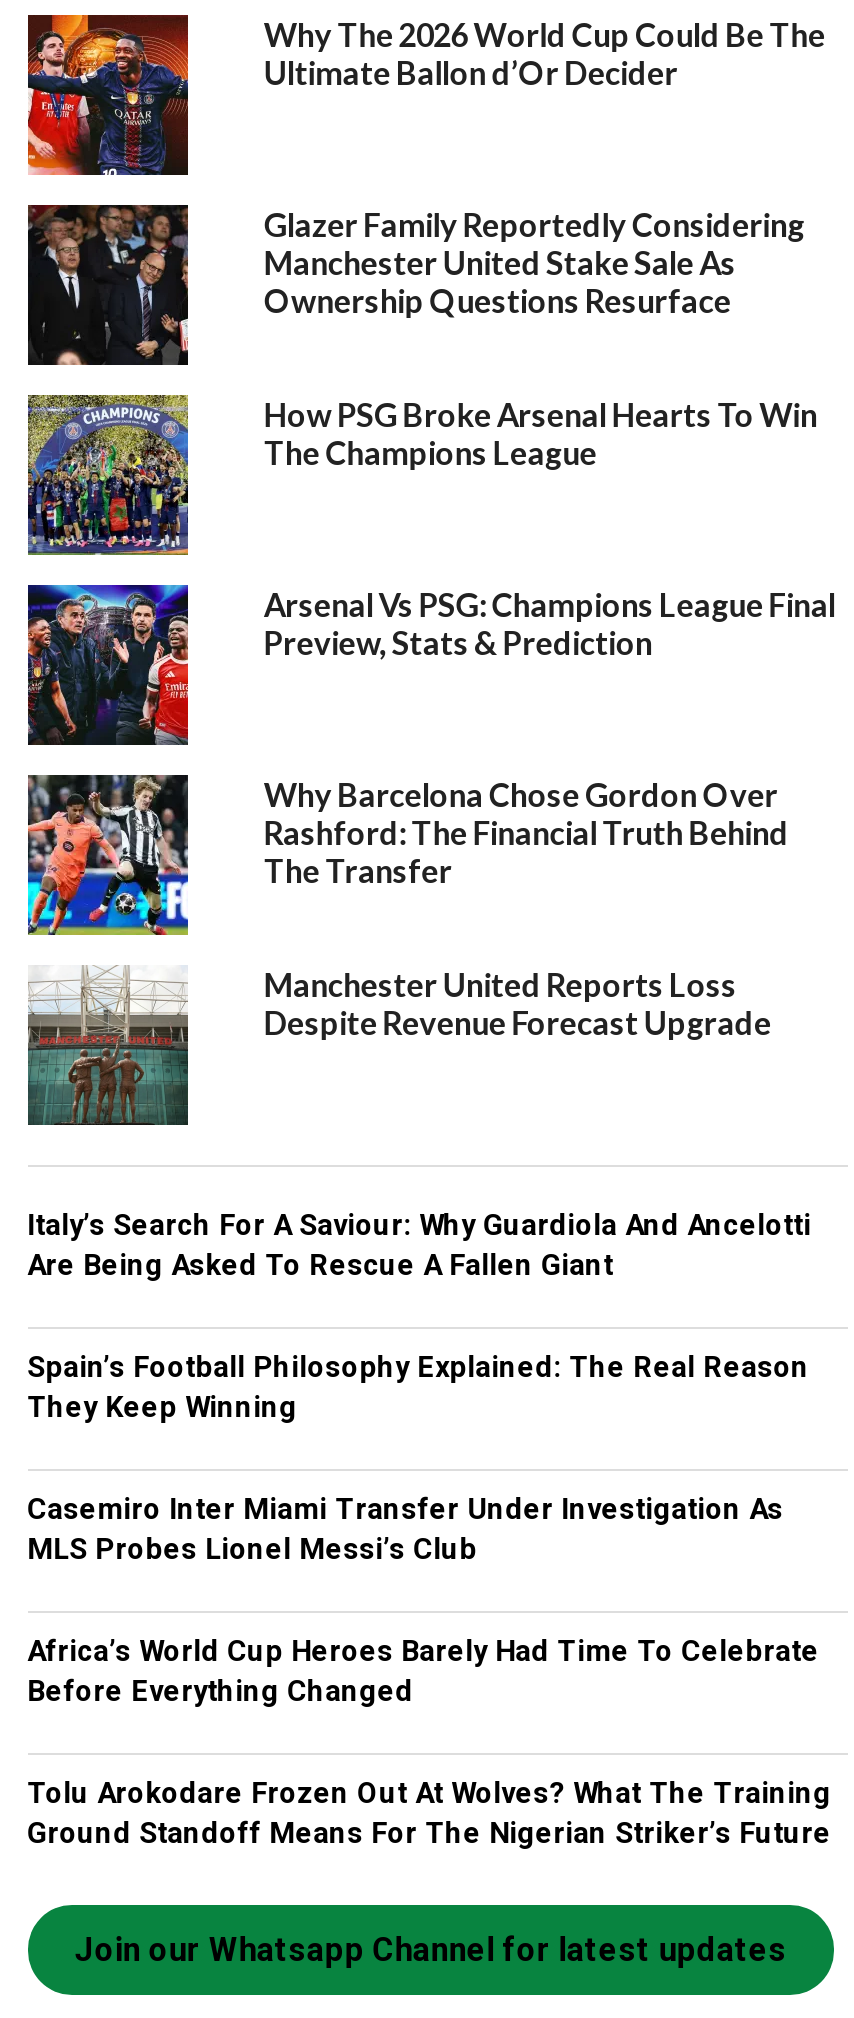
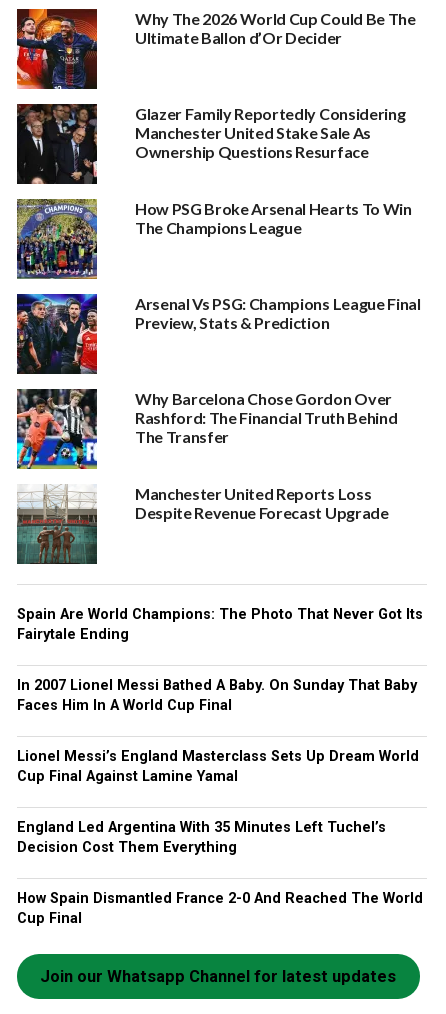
- Italy’s Search For A Saviour: Why Guardiola And Ancelotti
- Are Being Asked To Rescue A Fallen Giant
+ Spain Are World Champions: The Photo That Never Got Its
+ Fairytale Ending

- Spain’s Football Philosophy Explained: The Real Reason
- They Keep Winning
+ In 2007 Lionel Messi Bathed A Baby. On Sunday That Baby
+ Faces Him In A World Cup Final

- Casemiro Inter Miami Transfer Under Investigation As
- MLS Probes Lionel Messi’s Club
+ Lionel Messi’s England Masterclass Sets Up Dream World
+ Cup Final Against Lamine Yamal

- Africa’s World Cup Heroes Barely Had Time To Celebrate
- Before Everything Changed
+ England Led Argentina With 35 Minutes Left Tuchel’s
+ Decision Cost Them Everything

- Tolu Arokodare Frozen Out At Wolves? What The Training
- Ground Standoff Means For The Nigerian Striker’s Future
+ How Spain Dismantled France 2-0 And Reached The World
+ Cup Final
